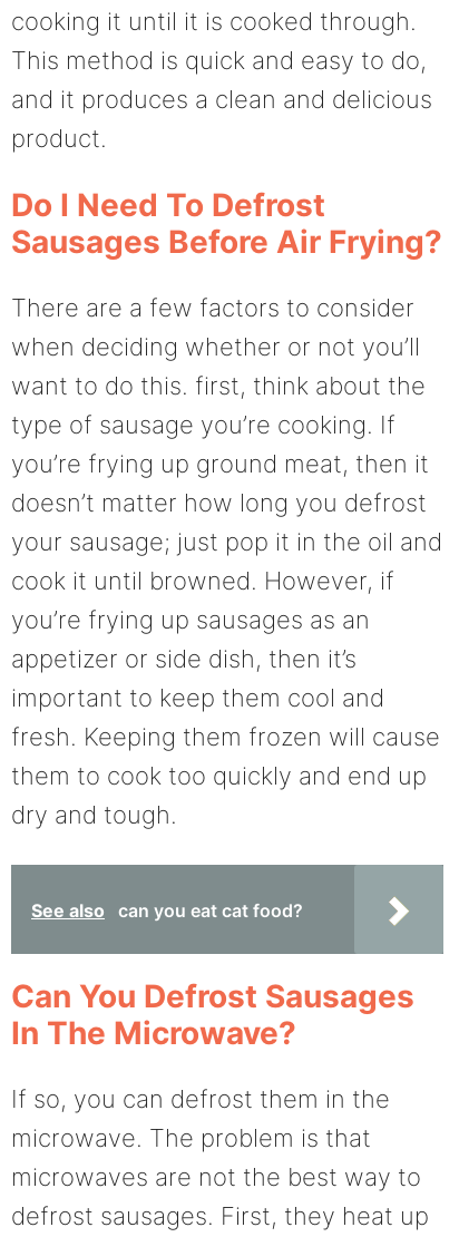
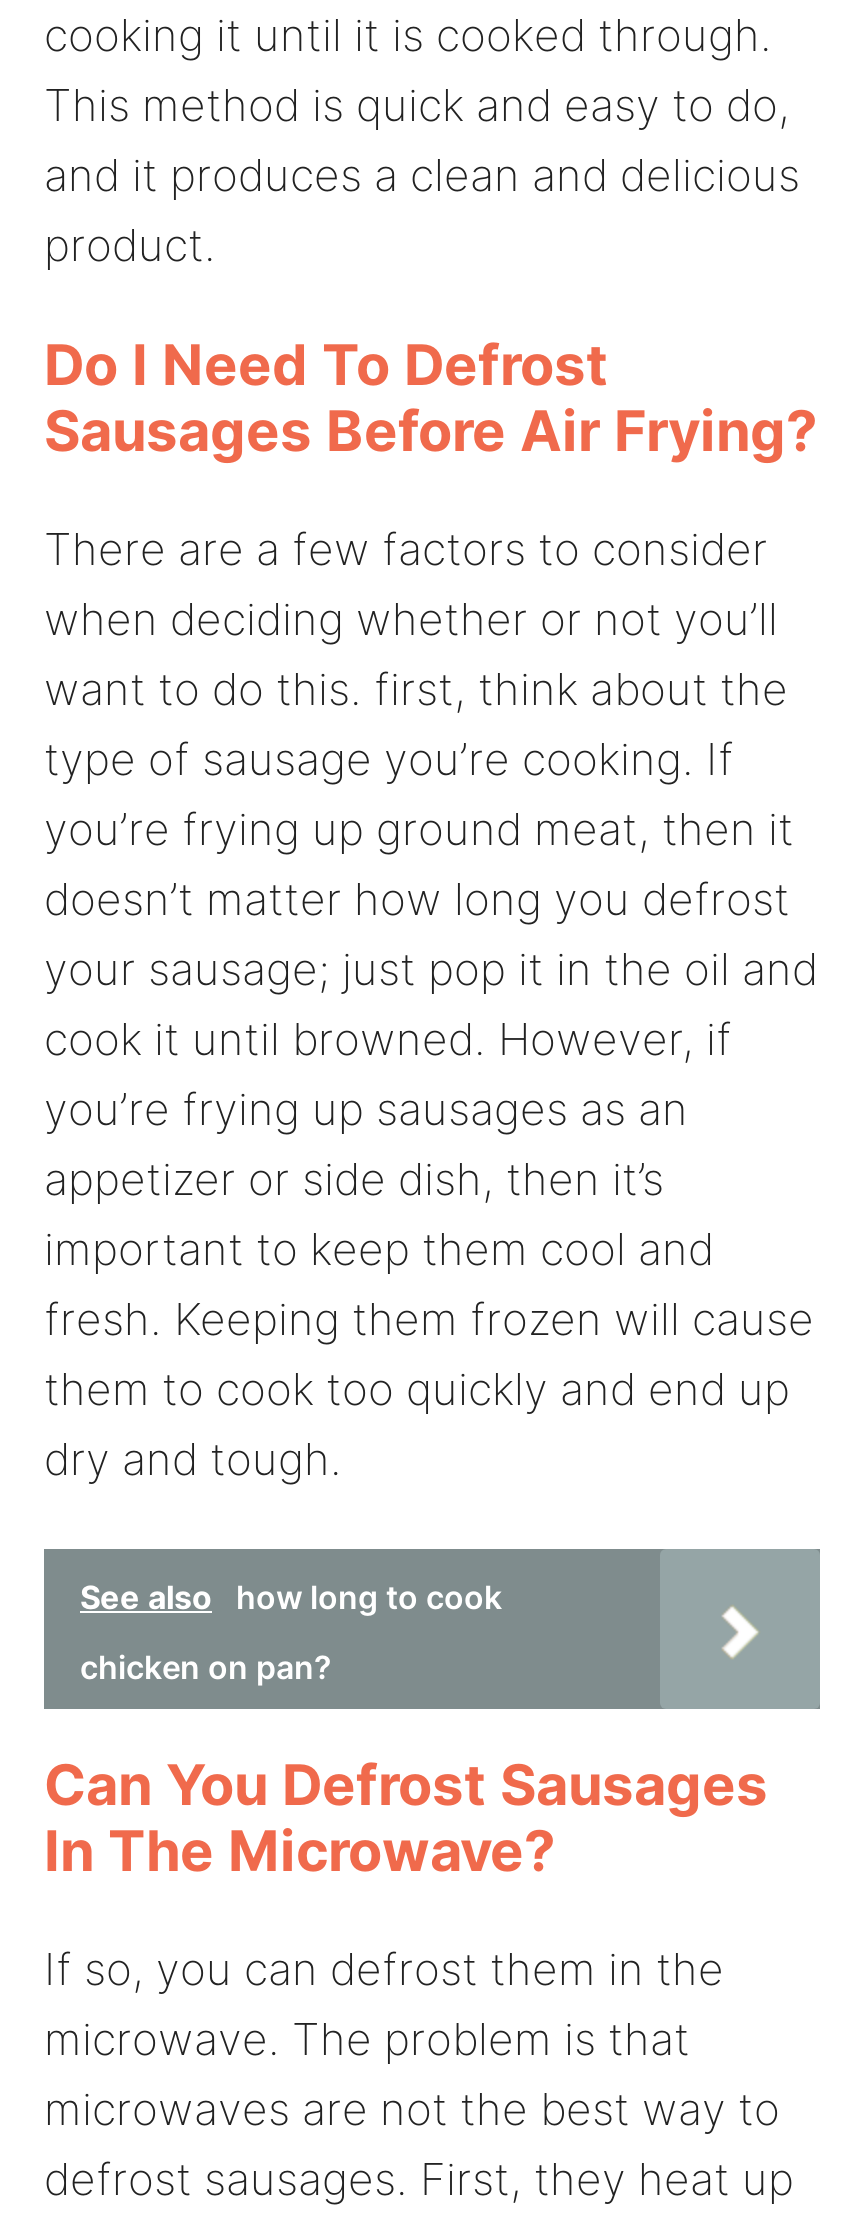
- See also can you eat cat food?
+ See also how long to cook
+ chicken on pan?
